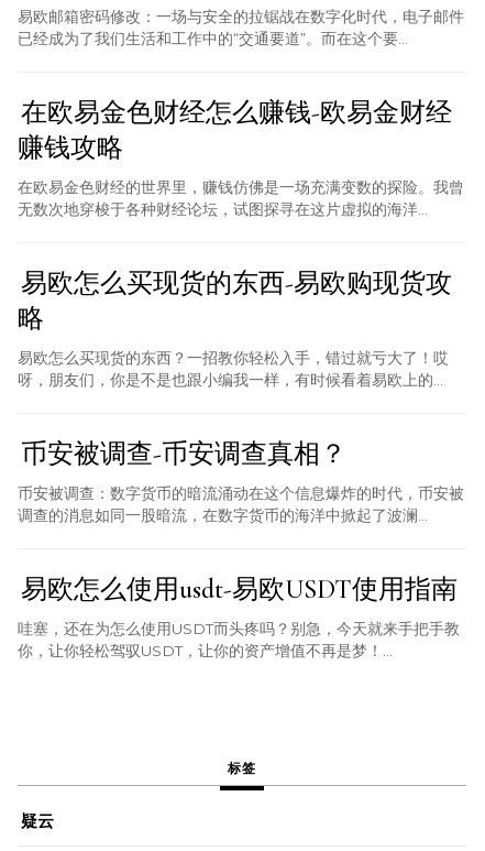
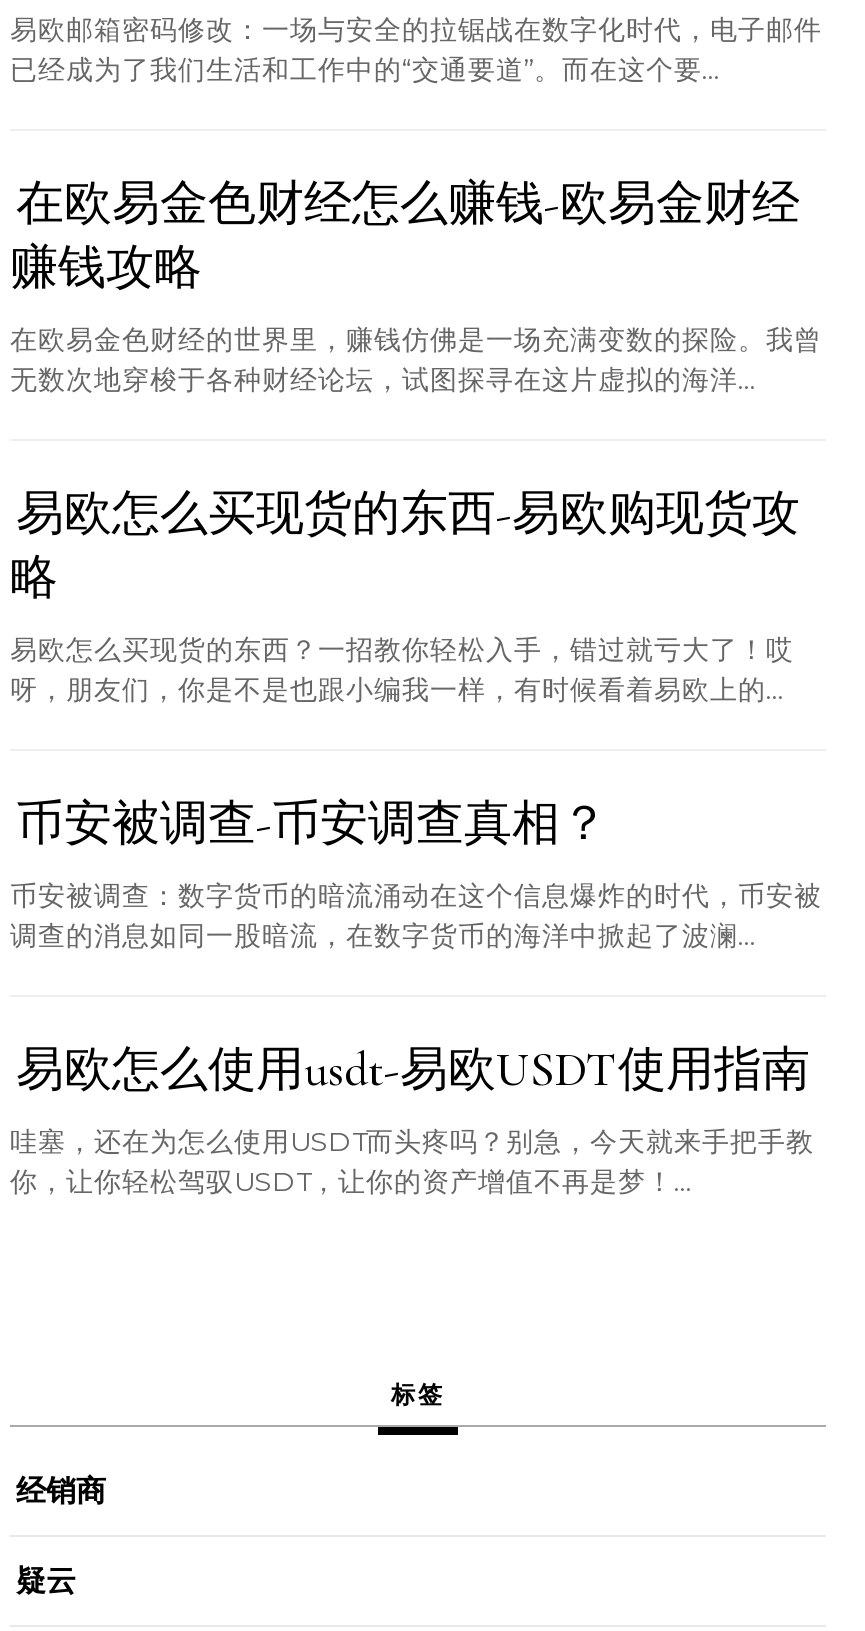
+ 经销商
